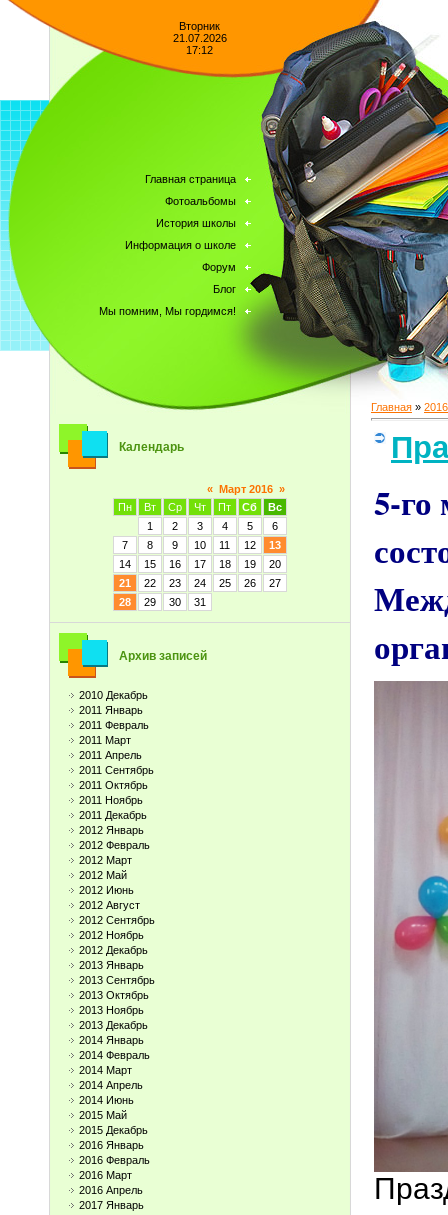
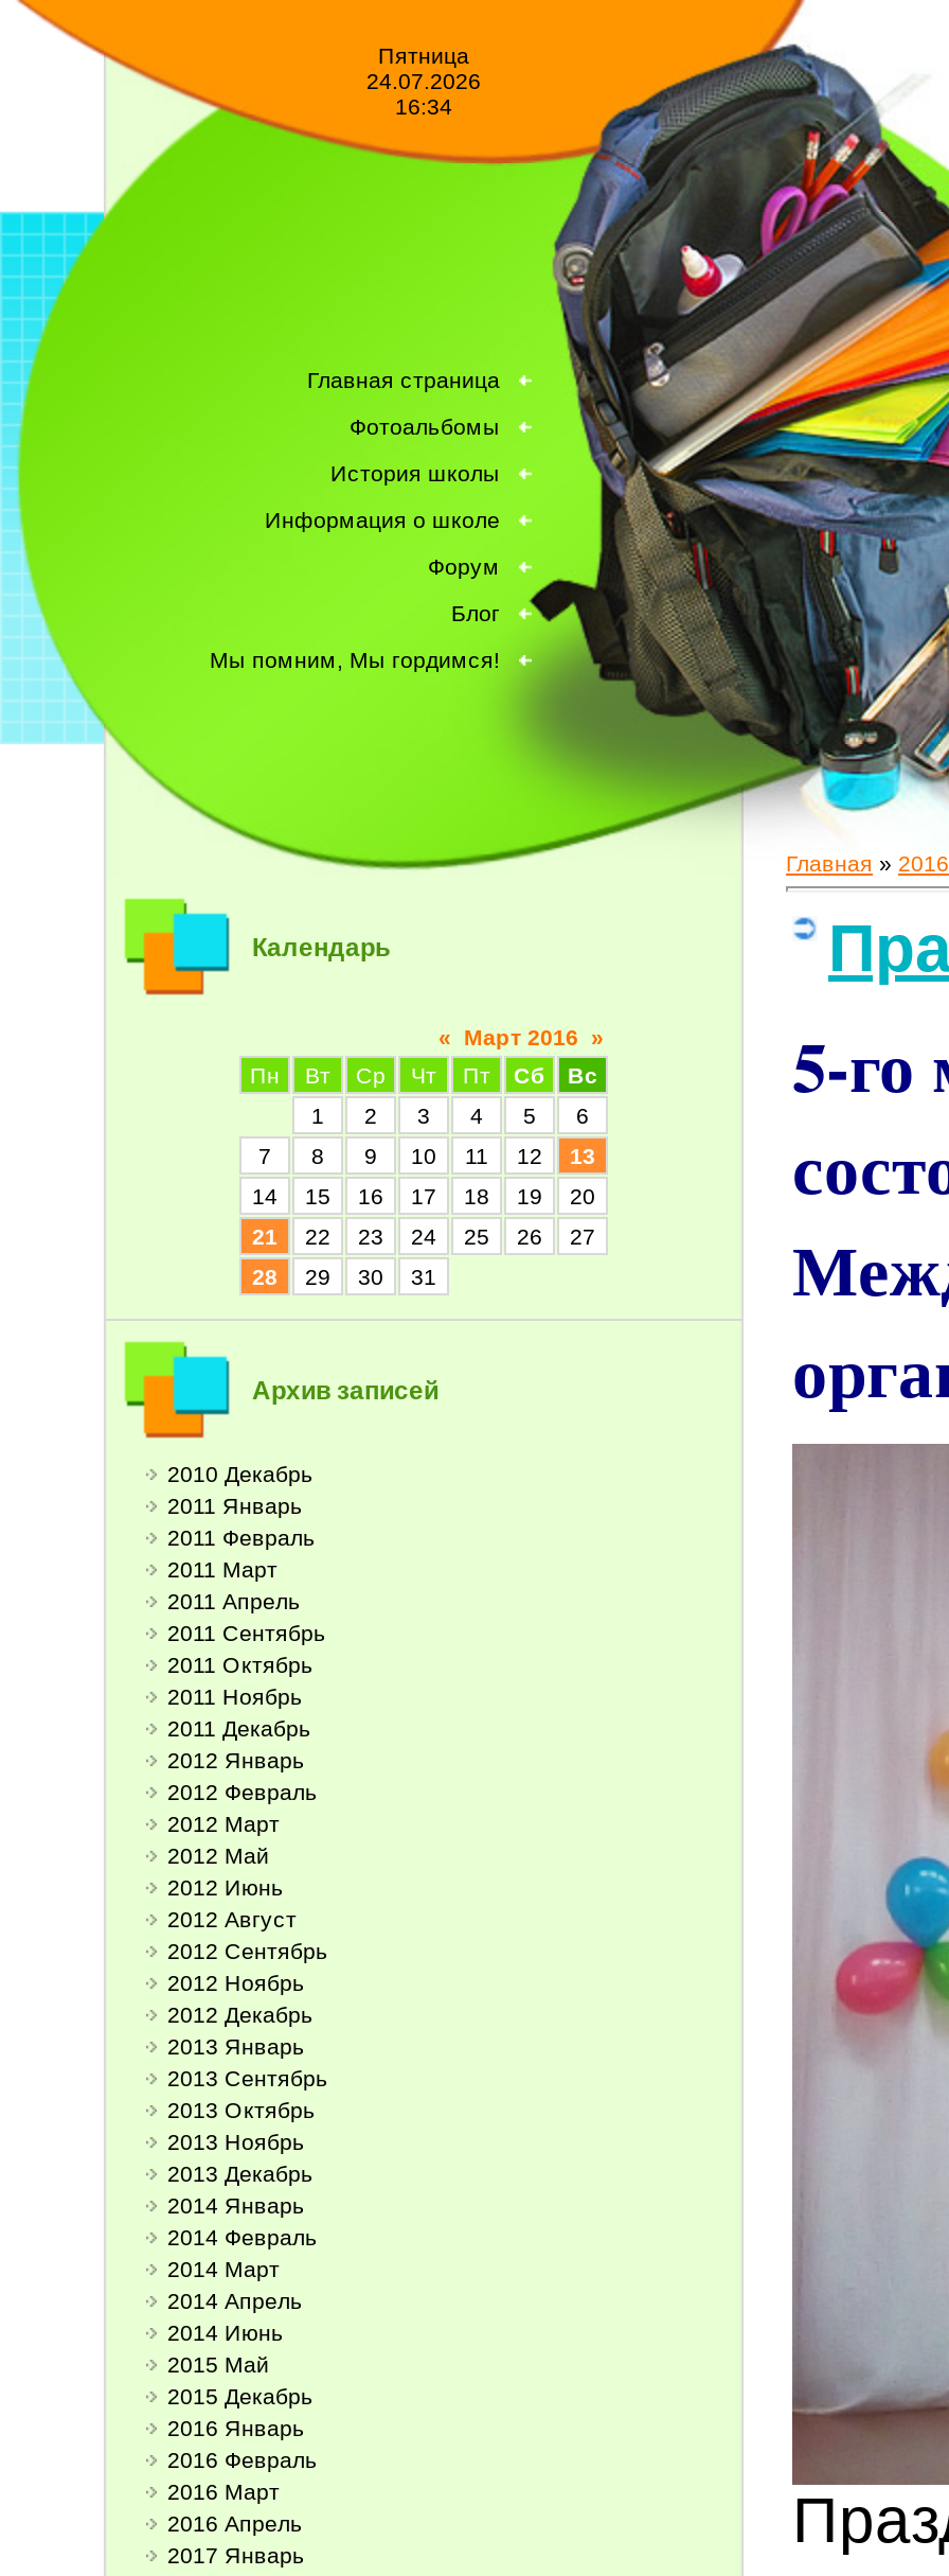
- Вторник
- 21.07.2026
- 17:12
+ Пятница
+ 24.07.2026
+ 16:34
